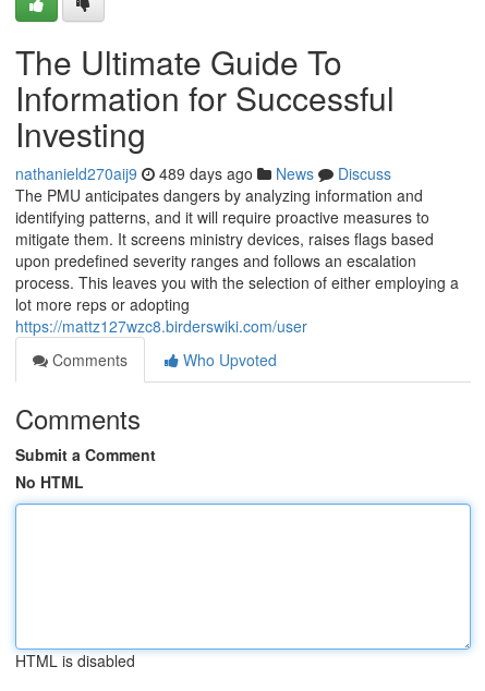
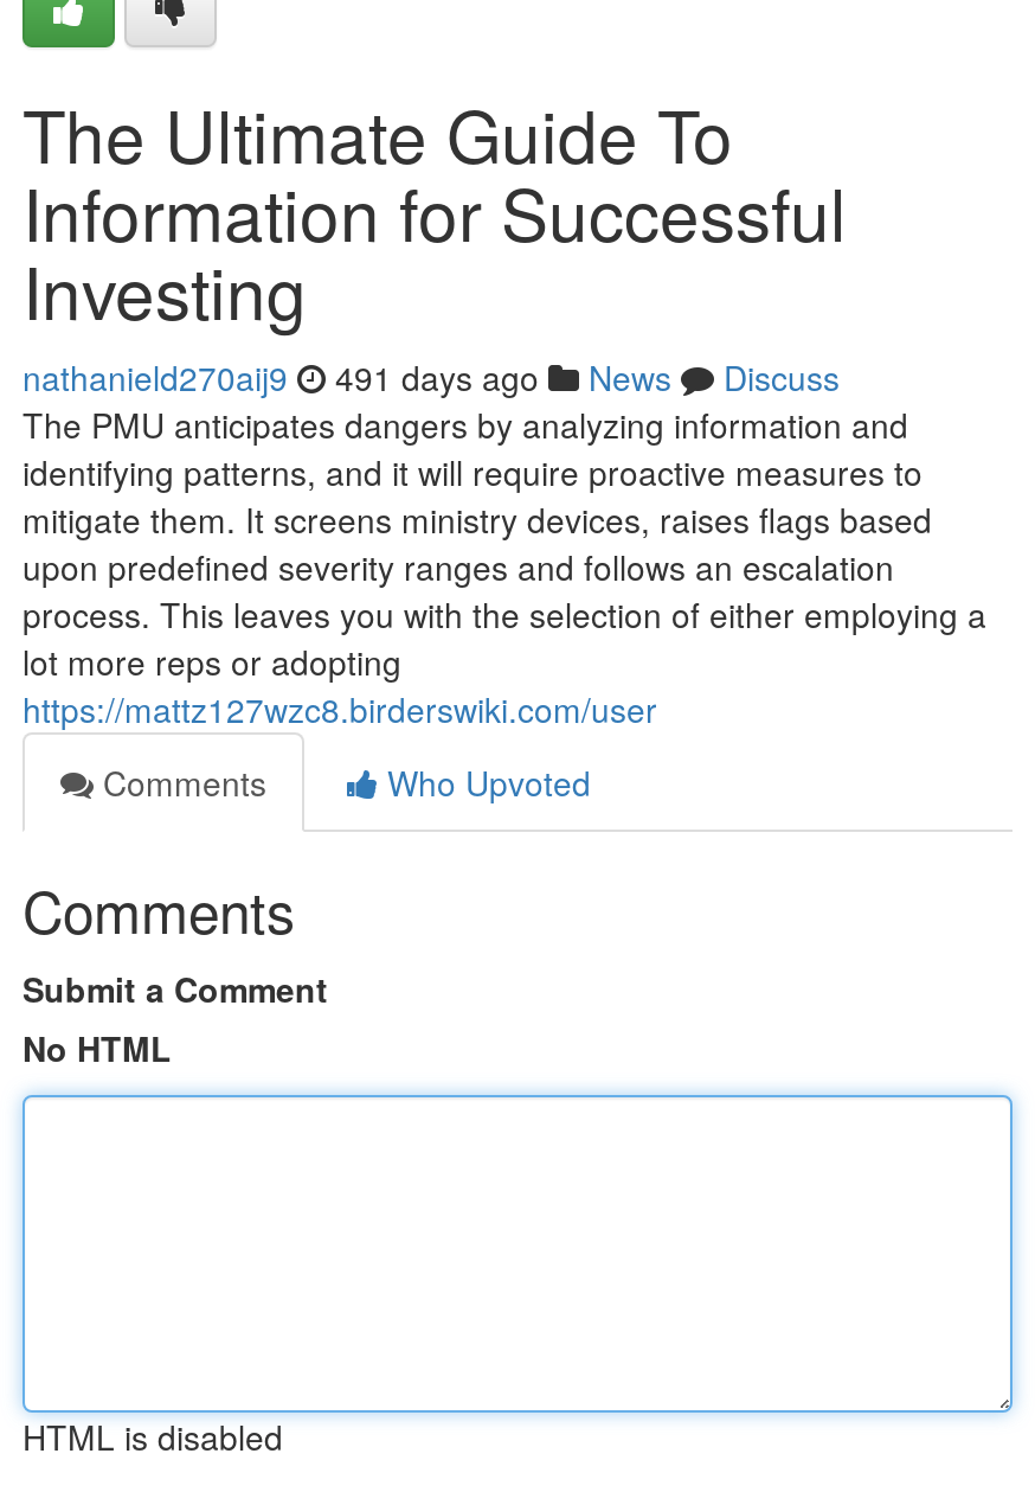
- nathanield270aij9 489 days ago News Discuss
+ nathanield270aij9 491 days ago News Discuss
